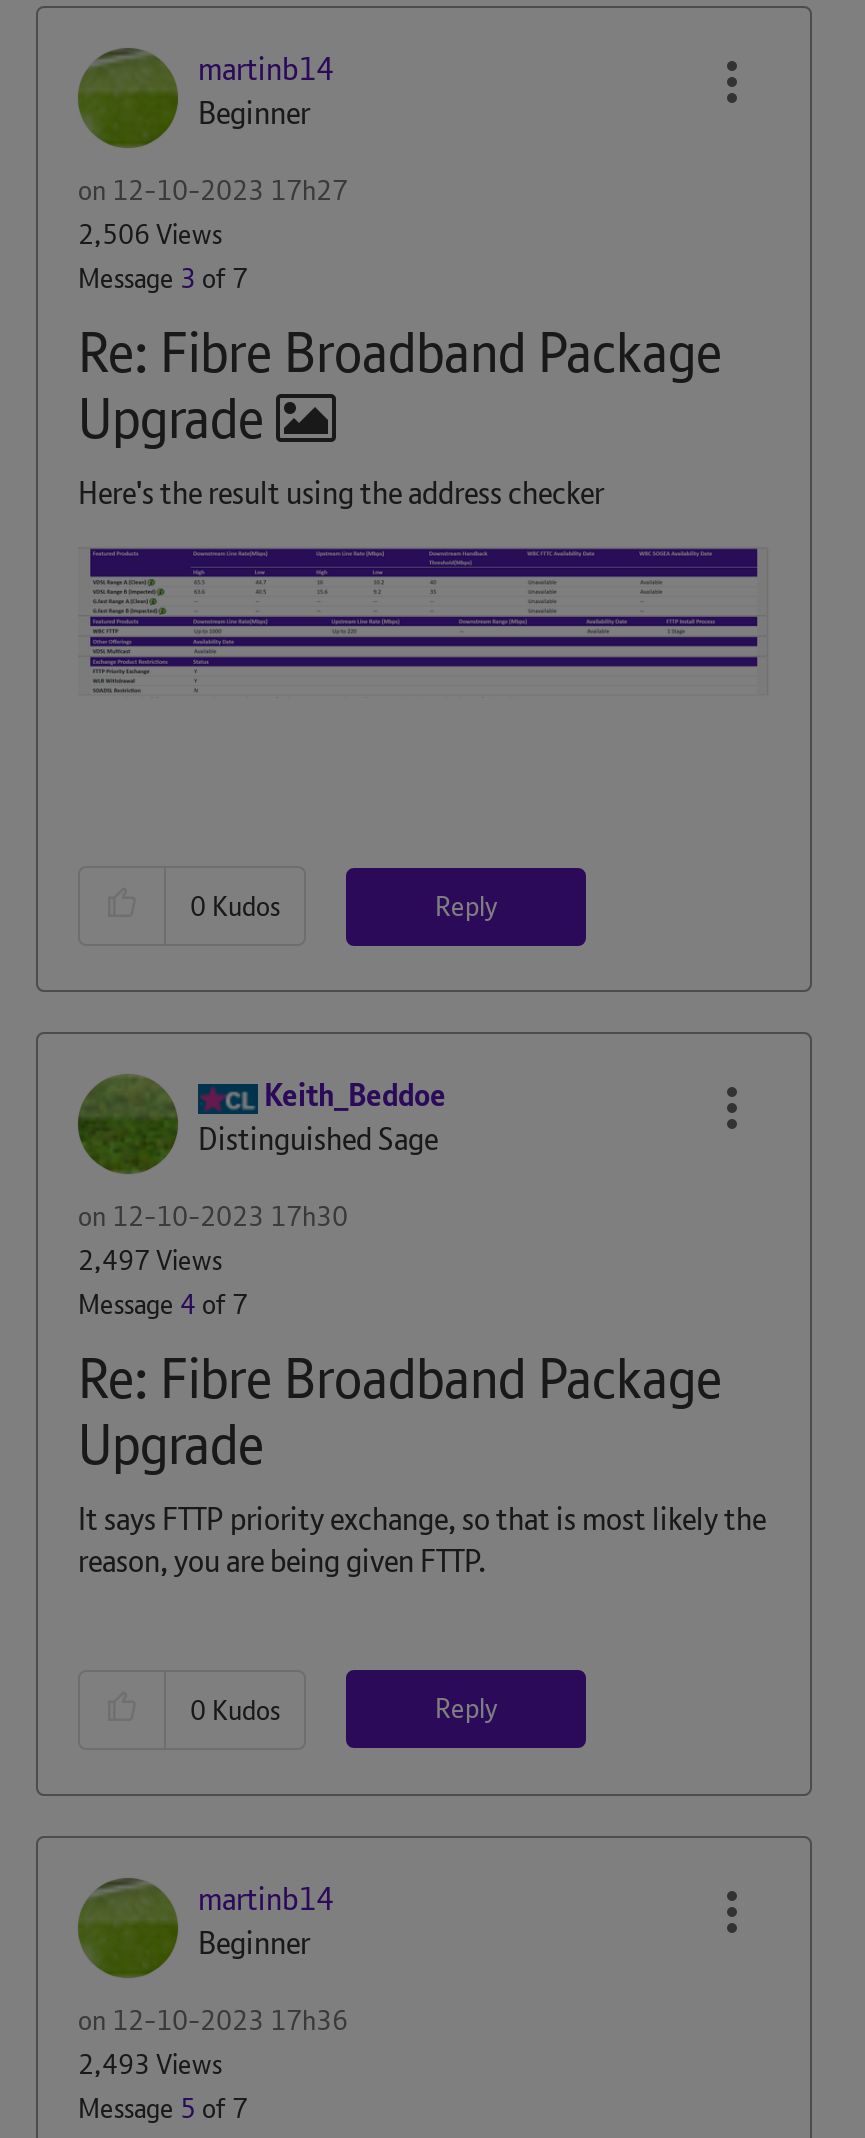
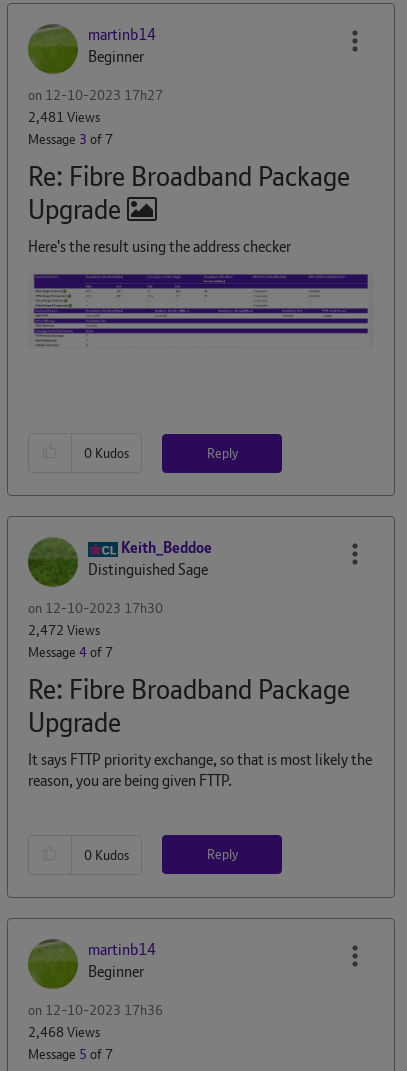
- 2,506 Views
+ 2,481 Views

- 2,497 Views
+ 2,472 Views

- 2,493 Views
+ 2,468 Views
